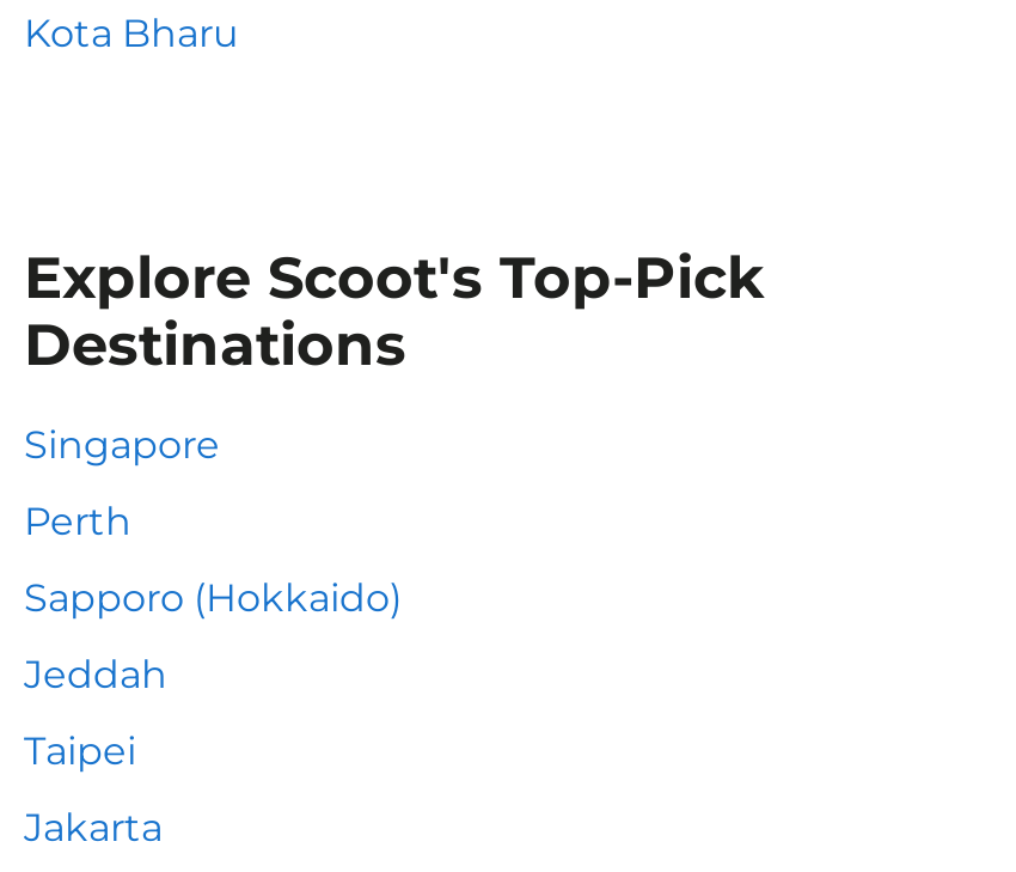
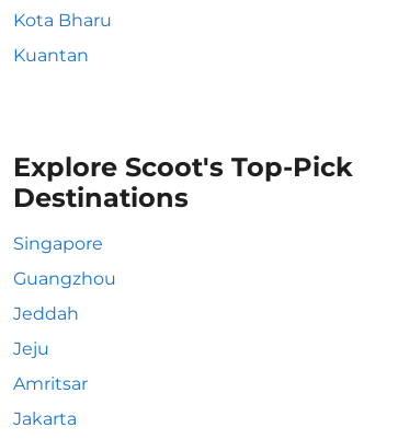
+ Kuantan

- Perth
- Sapporo (Hokkaido)
+ Guangzhou

- Taipei
+ Jeju
+ Amritsar
